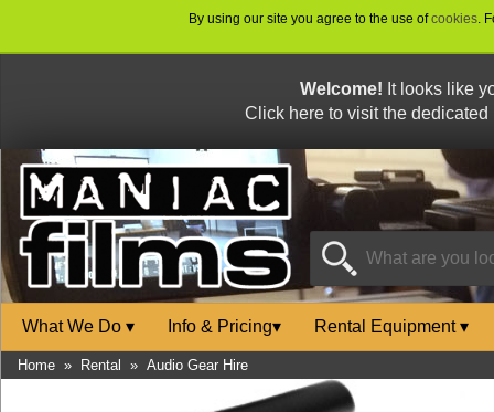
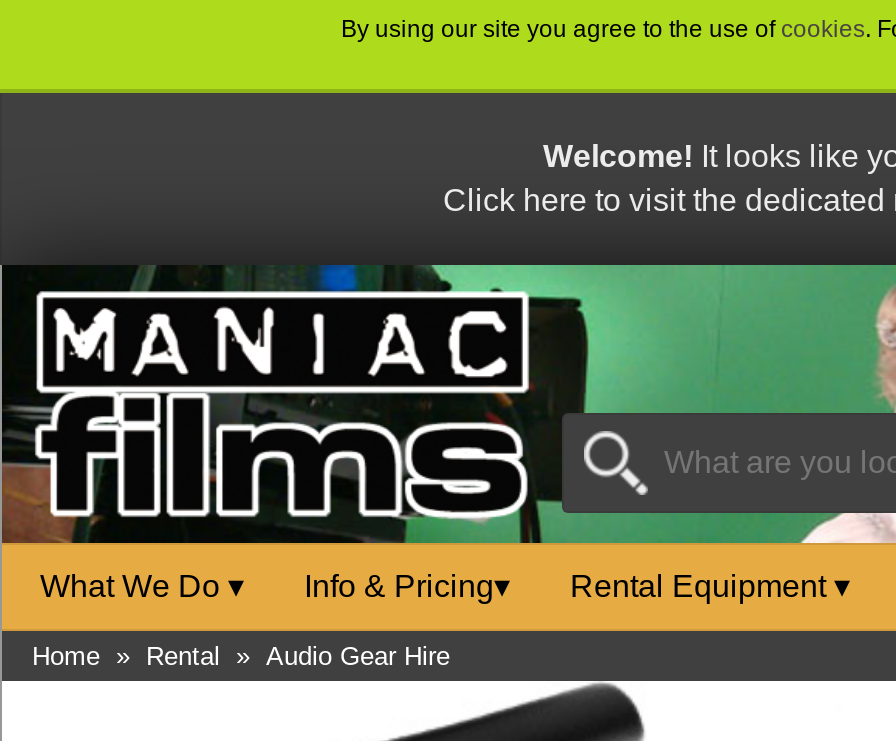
- [image]
+ [image]
